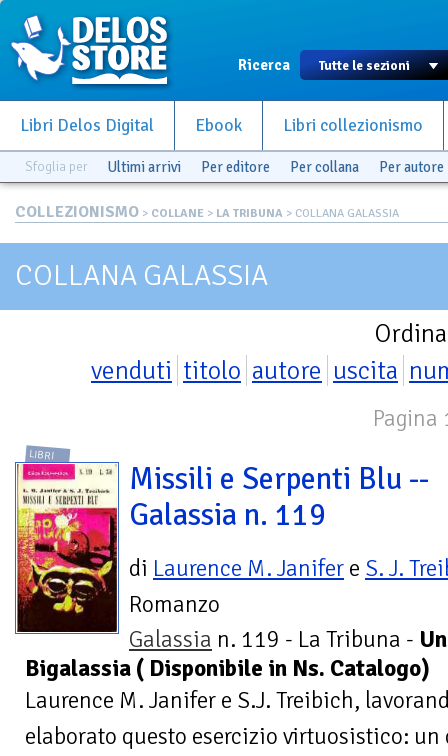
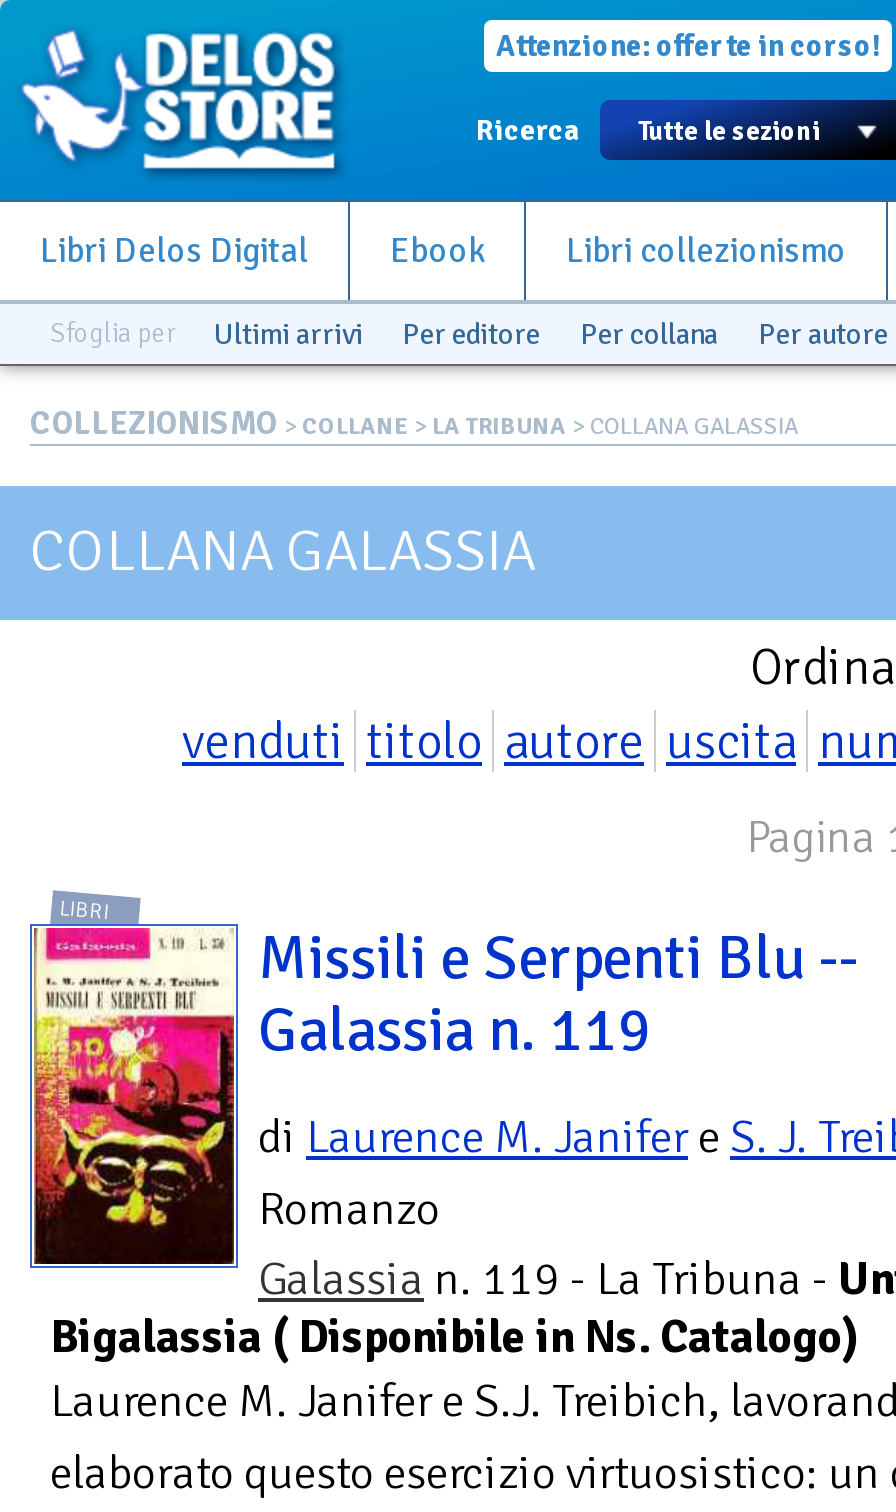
+ Attenzione: offerte in corso!
